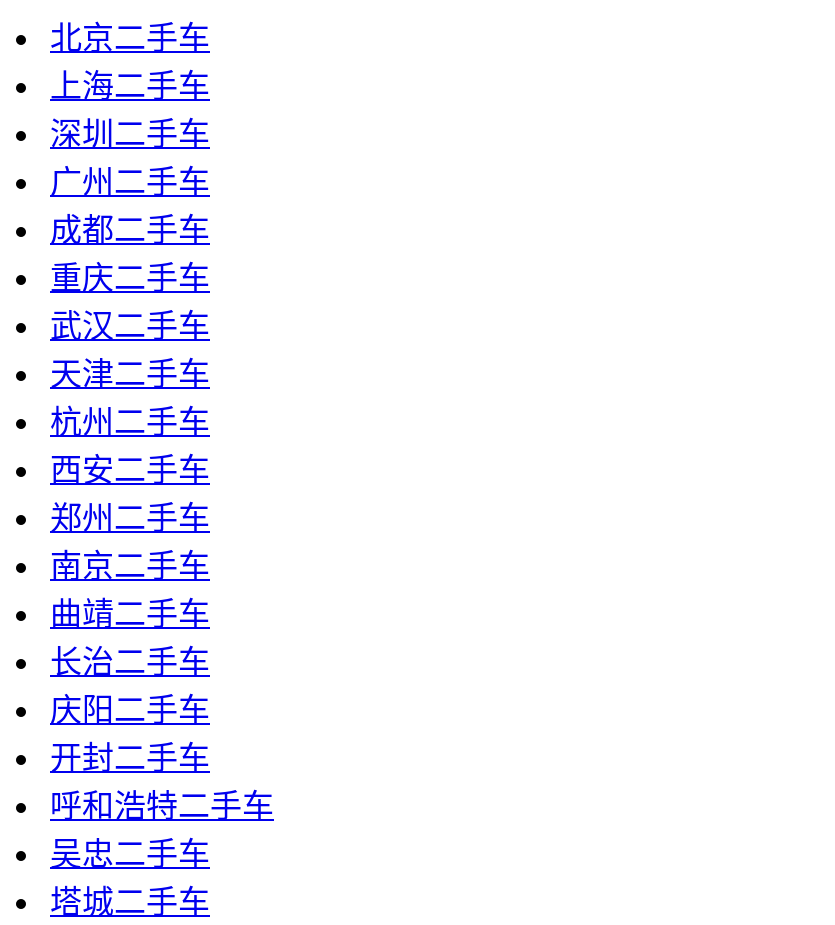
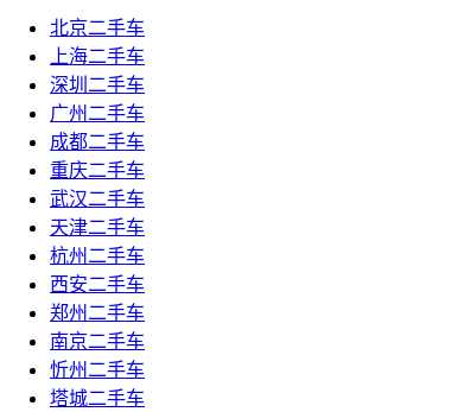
- 曲靖二手车
- 长治二手车
- 庆阳二手车
- 开封二手车
- 呼和浩特二手车
- 吴忠二手车
+ 忻州二手车
